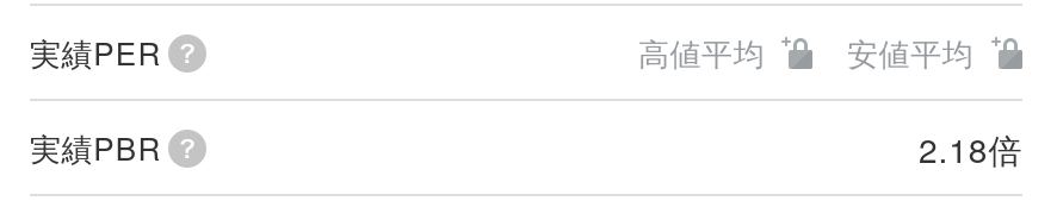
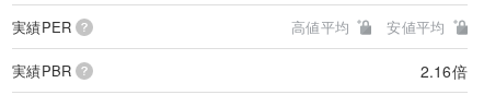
- 2.18倍
+ 2.16倍
